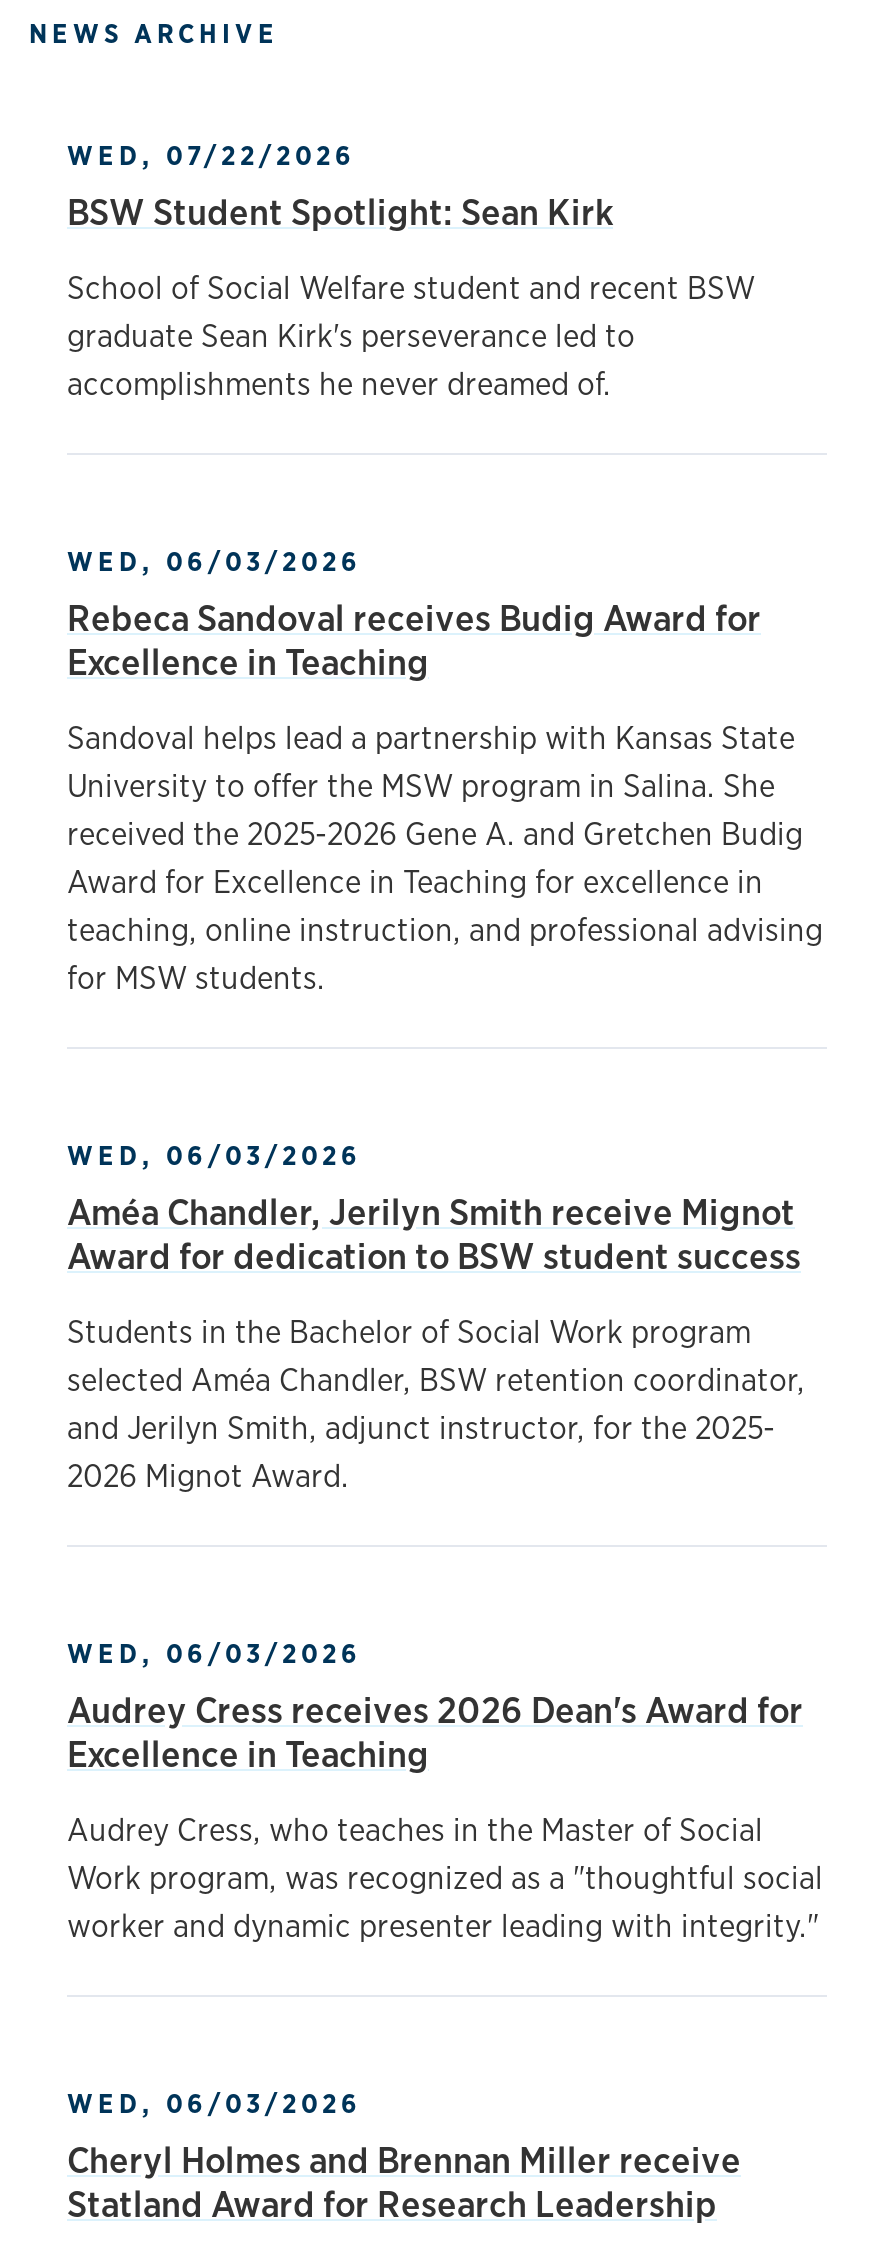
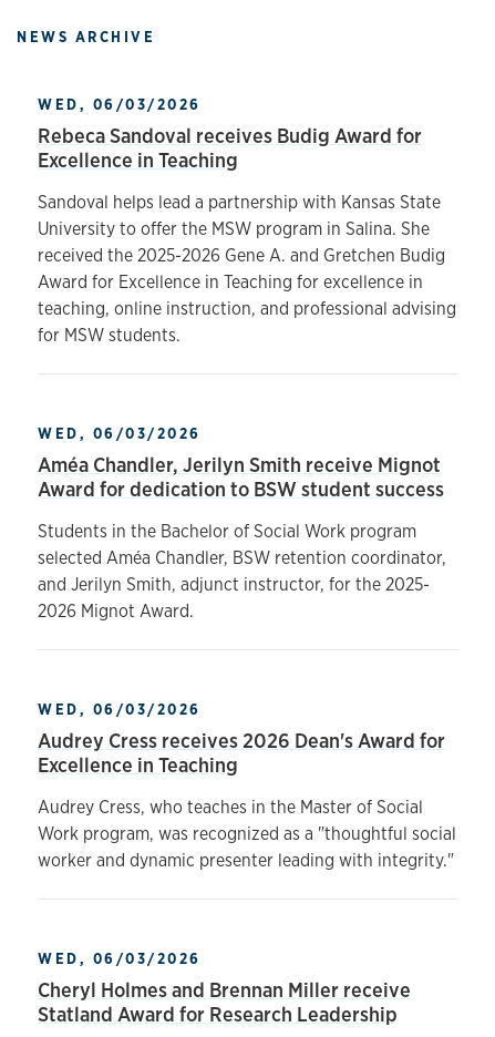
- WED, 07/22/2026
- BSW Student Spotlight: Sean Kirk
- School of Social Welfare student and recent BSW
- graduate Sean Kirk's perseverance led to
- accomplishments he never dreamed of.
